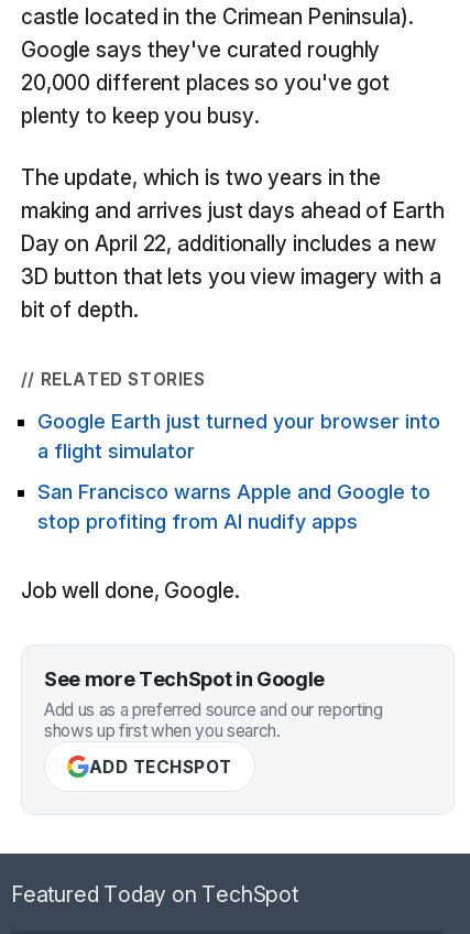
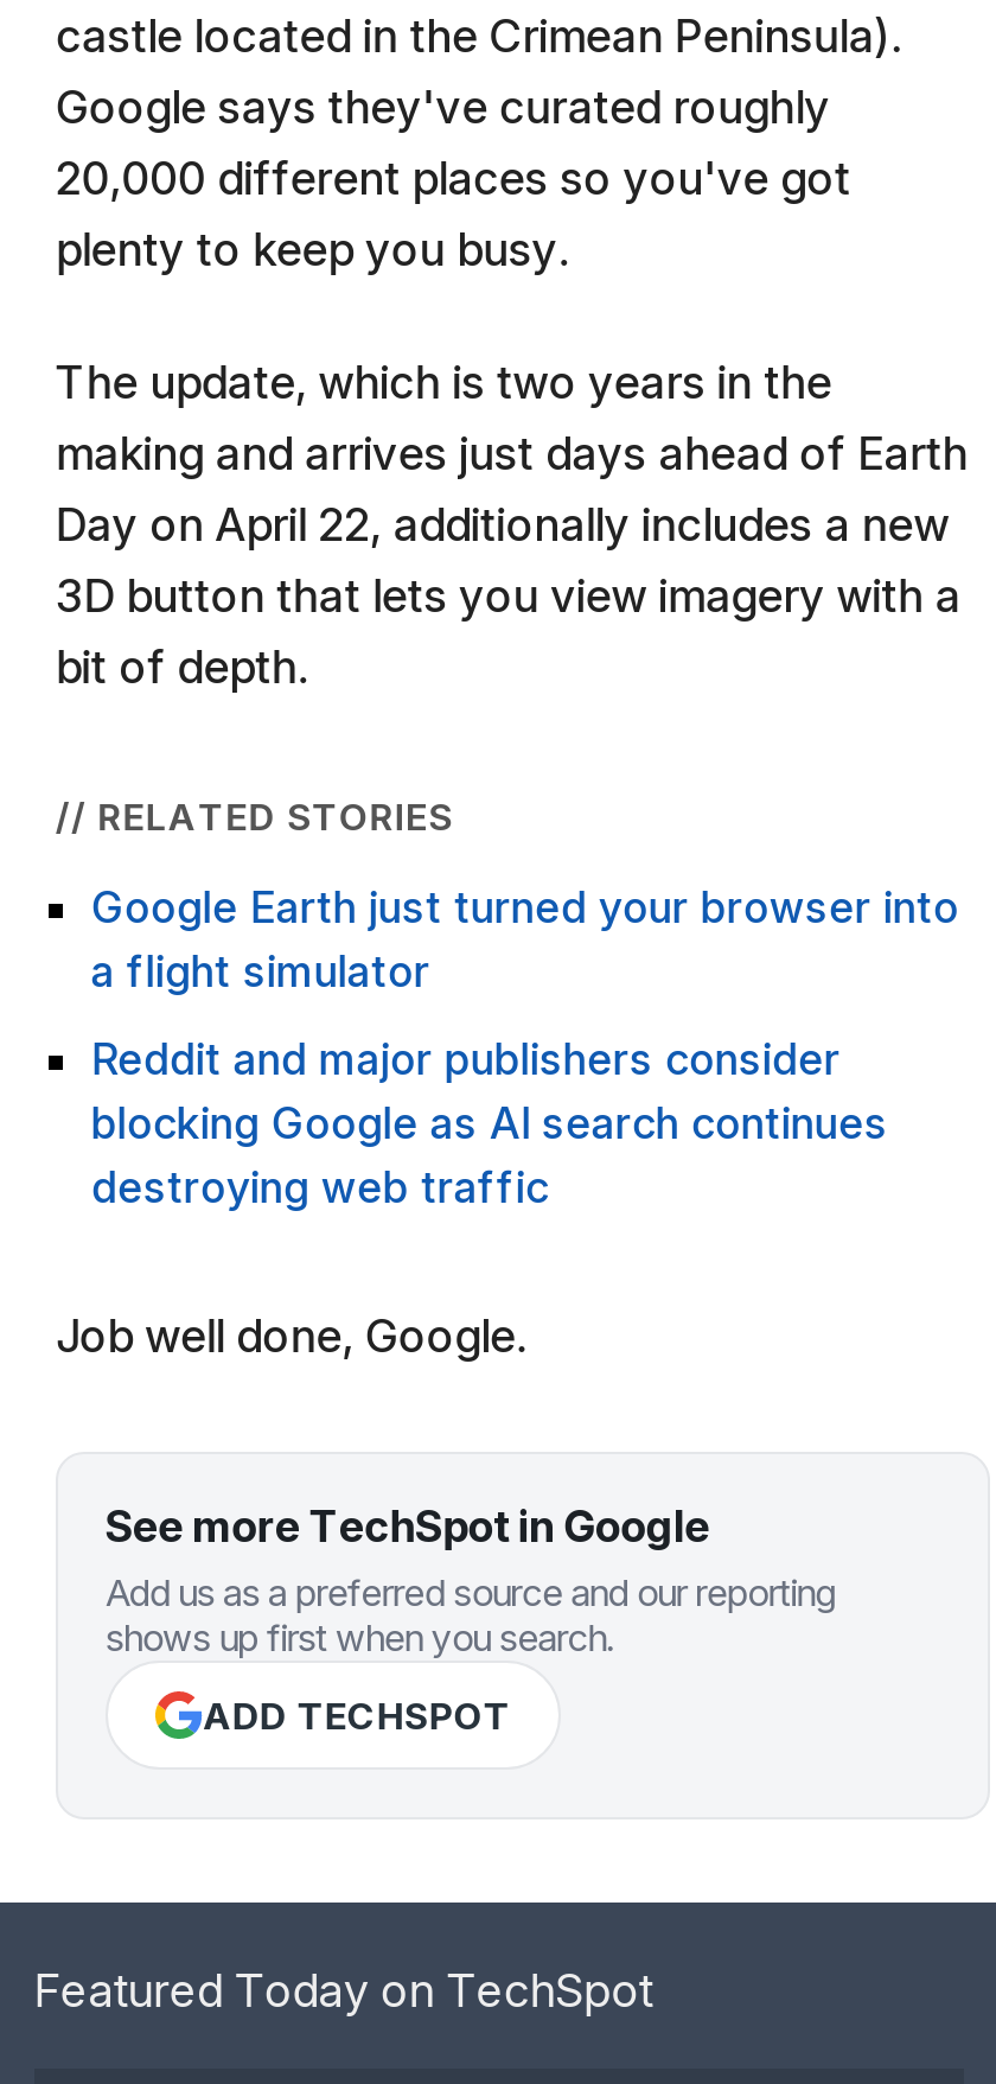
- San Francisco warns Apple and Google to
- stop profiting from AI nudify apps
+ Reddit and major publishers consider
+ blocking Google as AI search continues
+ destroying web traffic
